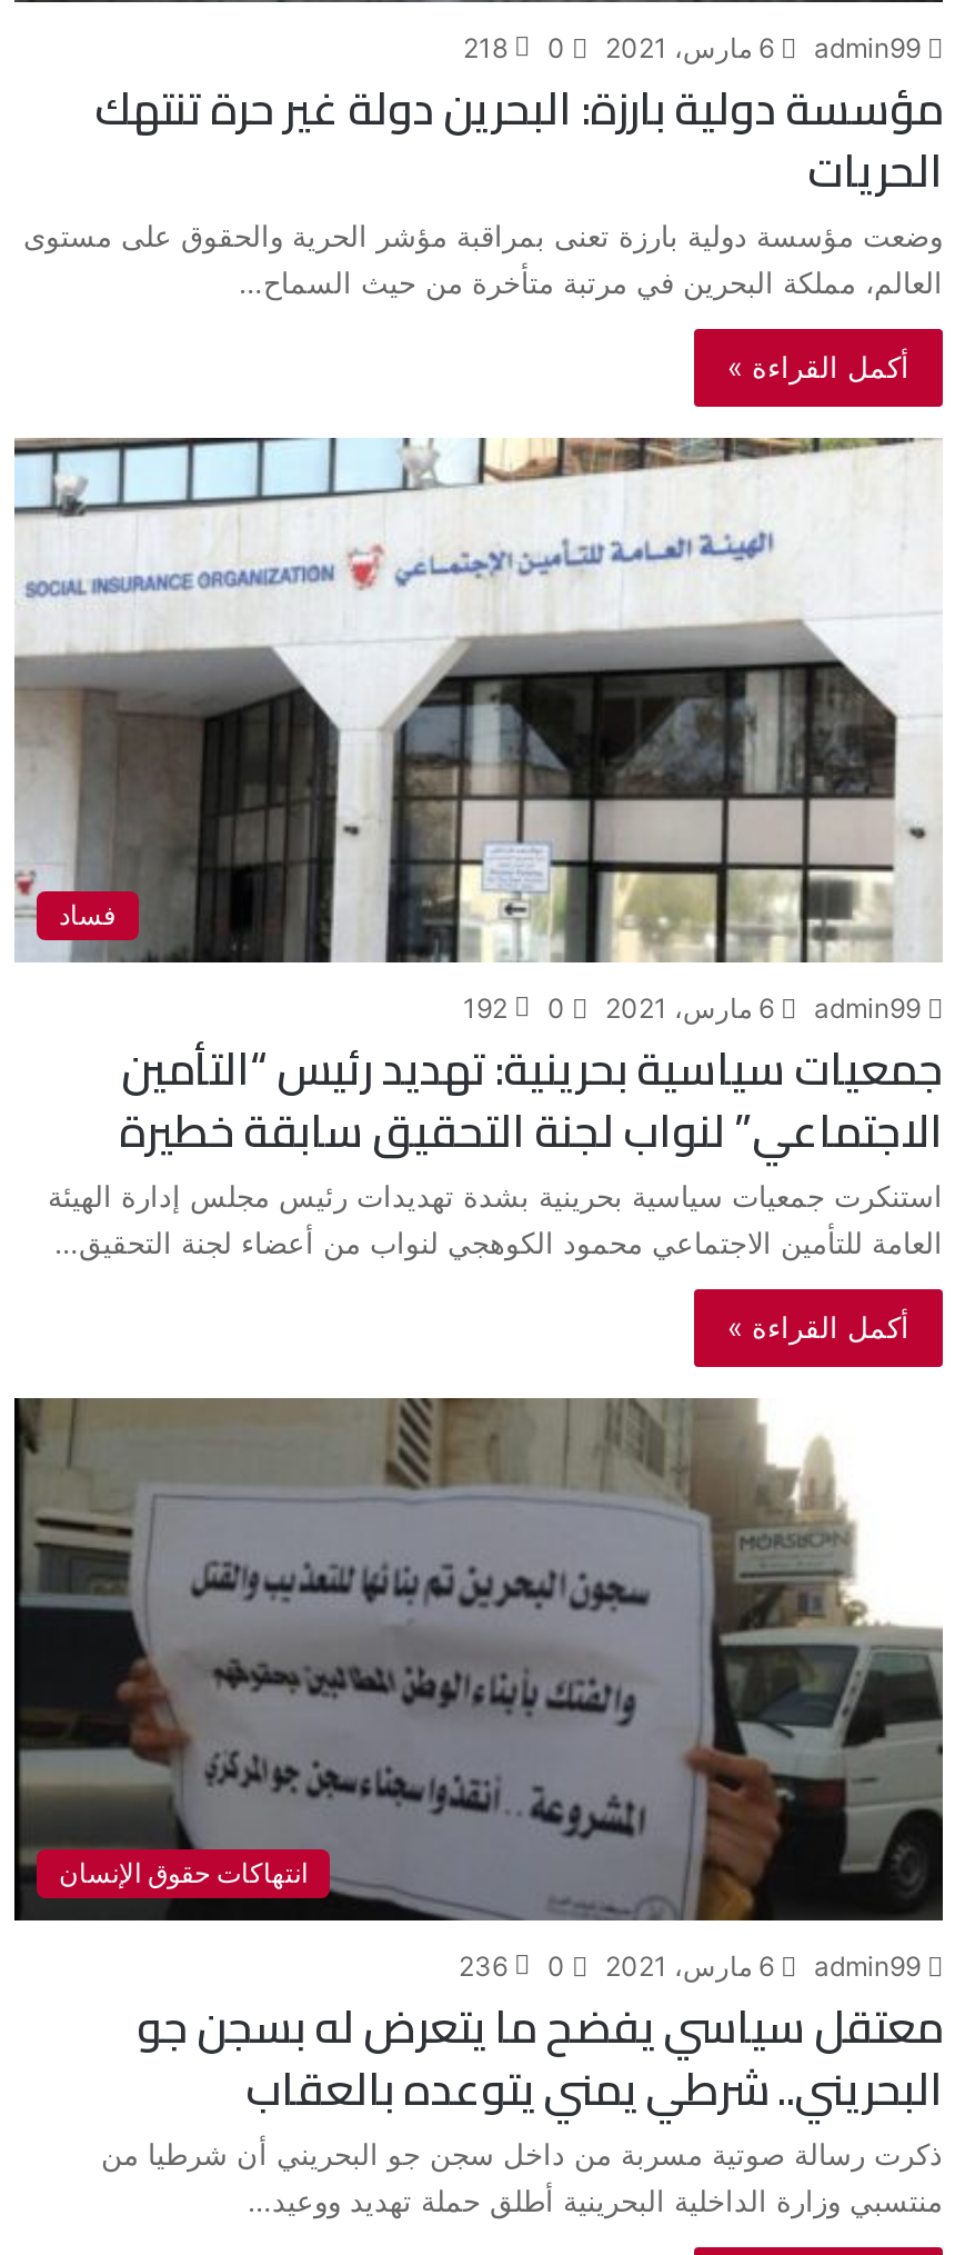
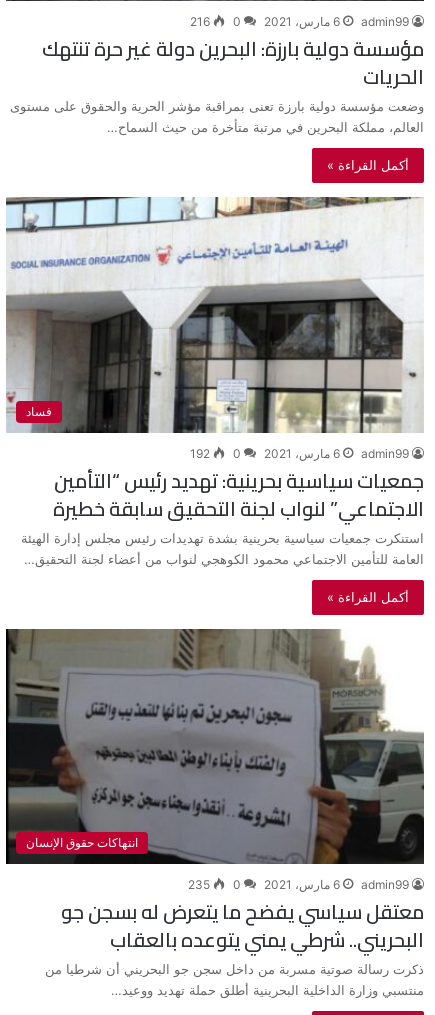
- 218 0
+ 216 0

- 236 0
+ 235 0
